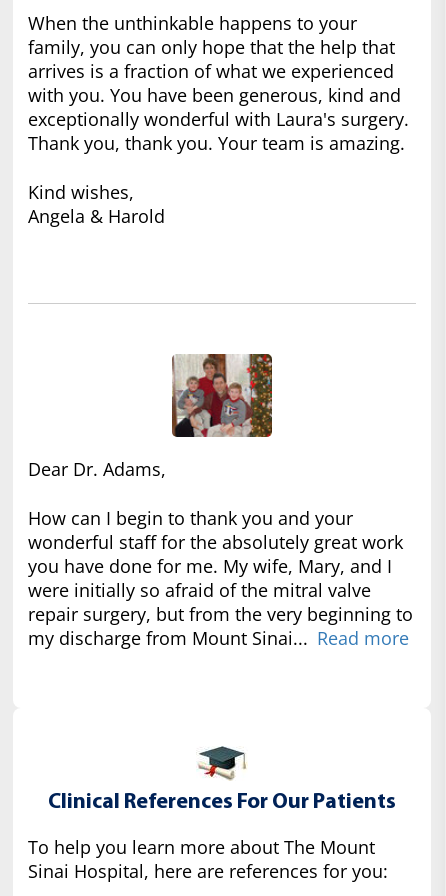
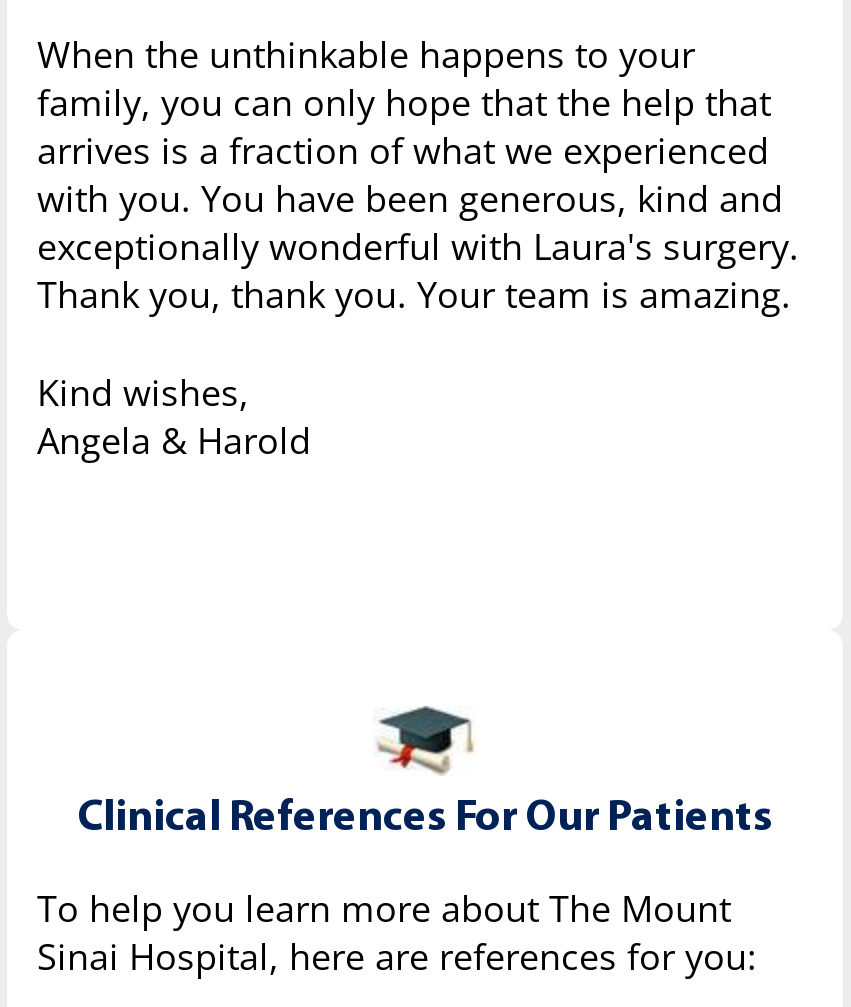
- [image]
- Dear Dr. Adams,
- How can I begin to thank you and your
- wonderful staff for the absolutely great work
- you have done for me. My wife, Mary, and I
- were initially so afraid of the mitral valve
- repair surgery, but from the very beginning to
- my discharge from Mount Sinai... Read more
